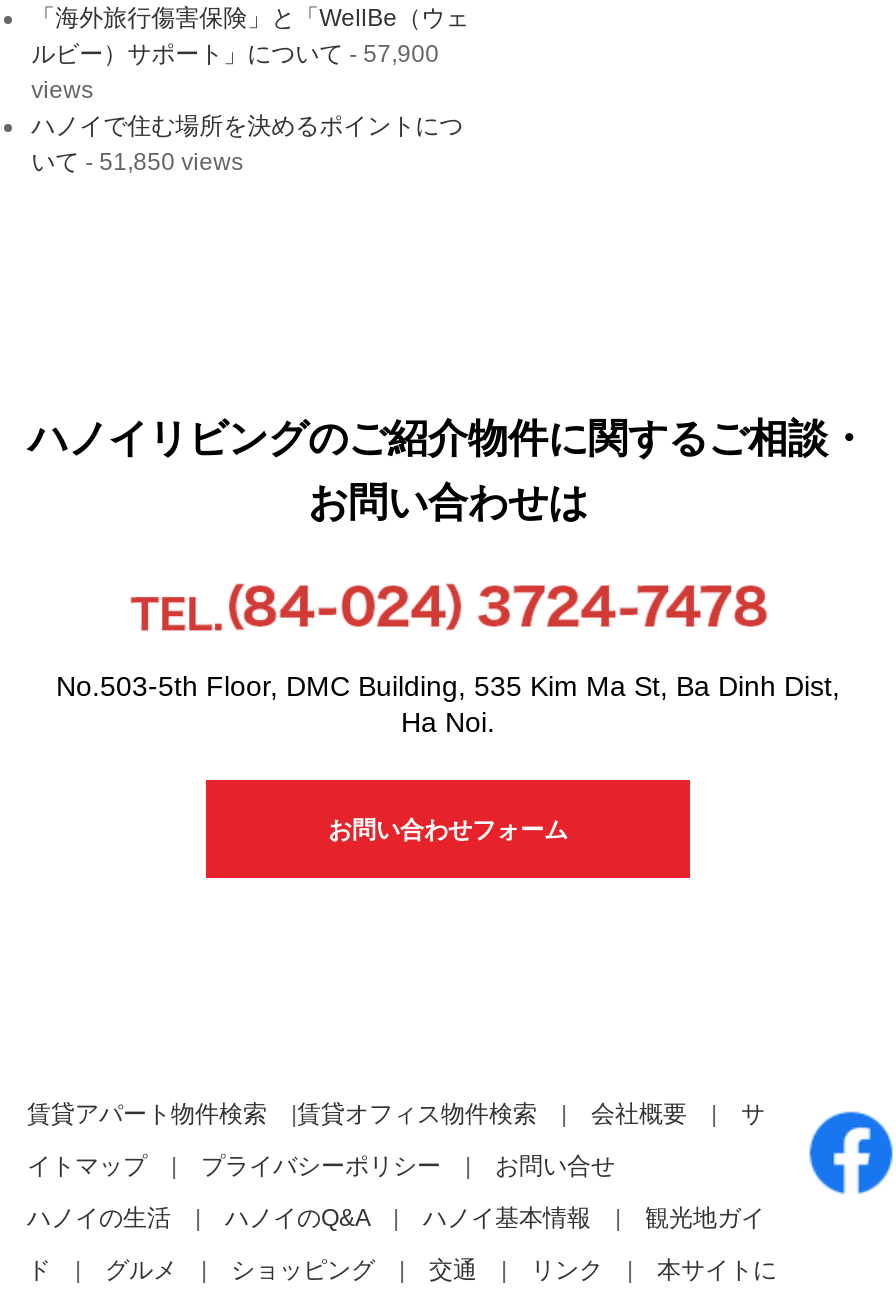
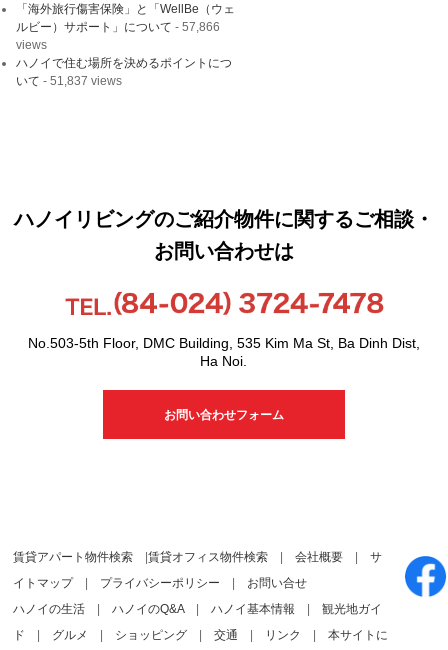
- ルビー）サポート」について- 57,900
+ ルビー）サポート」について- 57,866

- いて- 51,850 views
+ いて- 51,837 views
